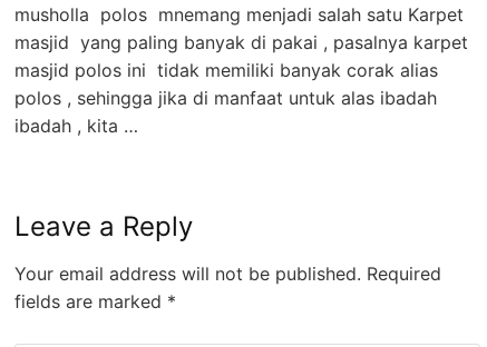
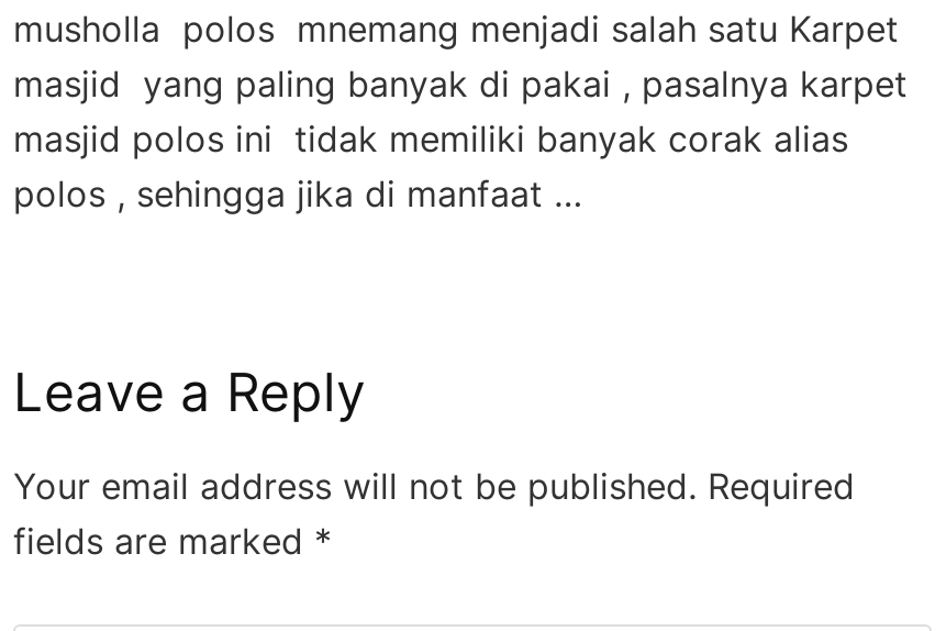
- polos , sehingga jika di manfaat untuk alas ibadah
- ibadah , kita …
+ polos , sehingga jika di manfaat …
